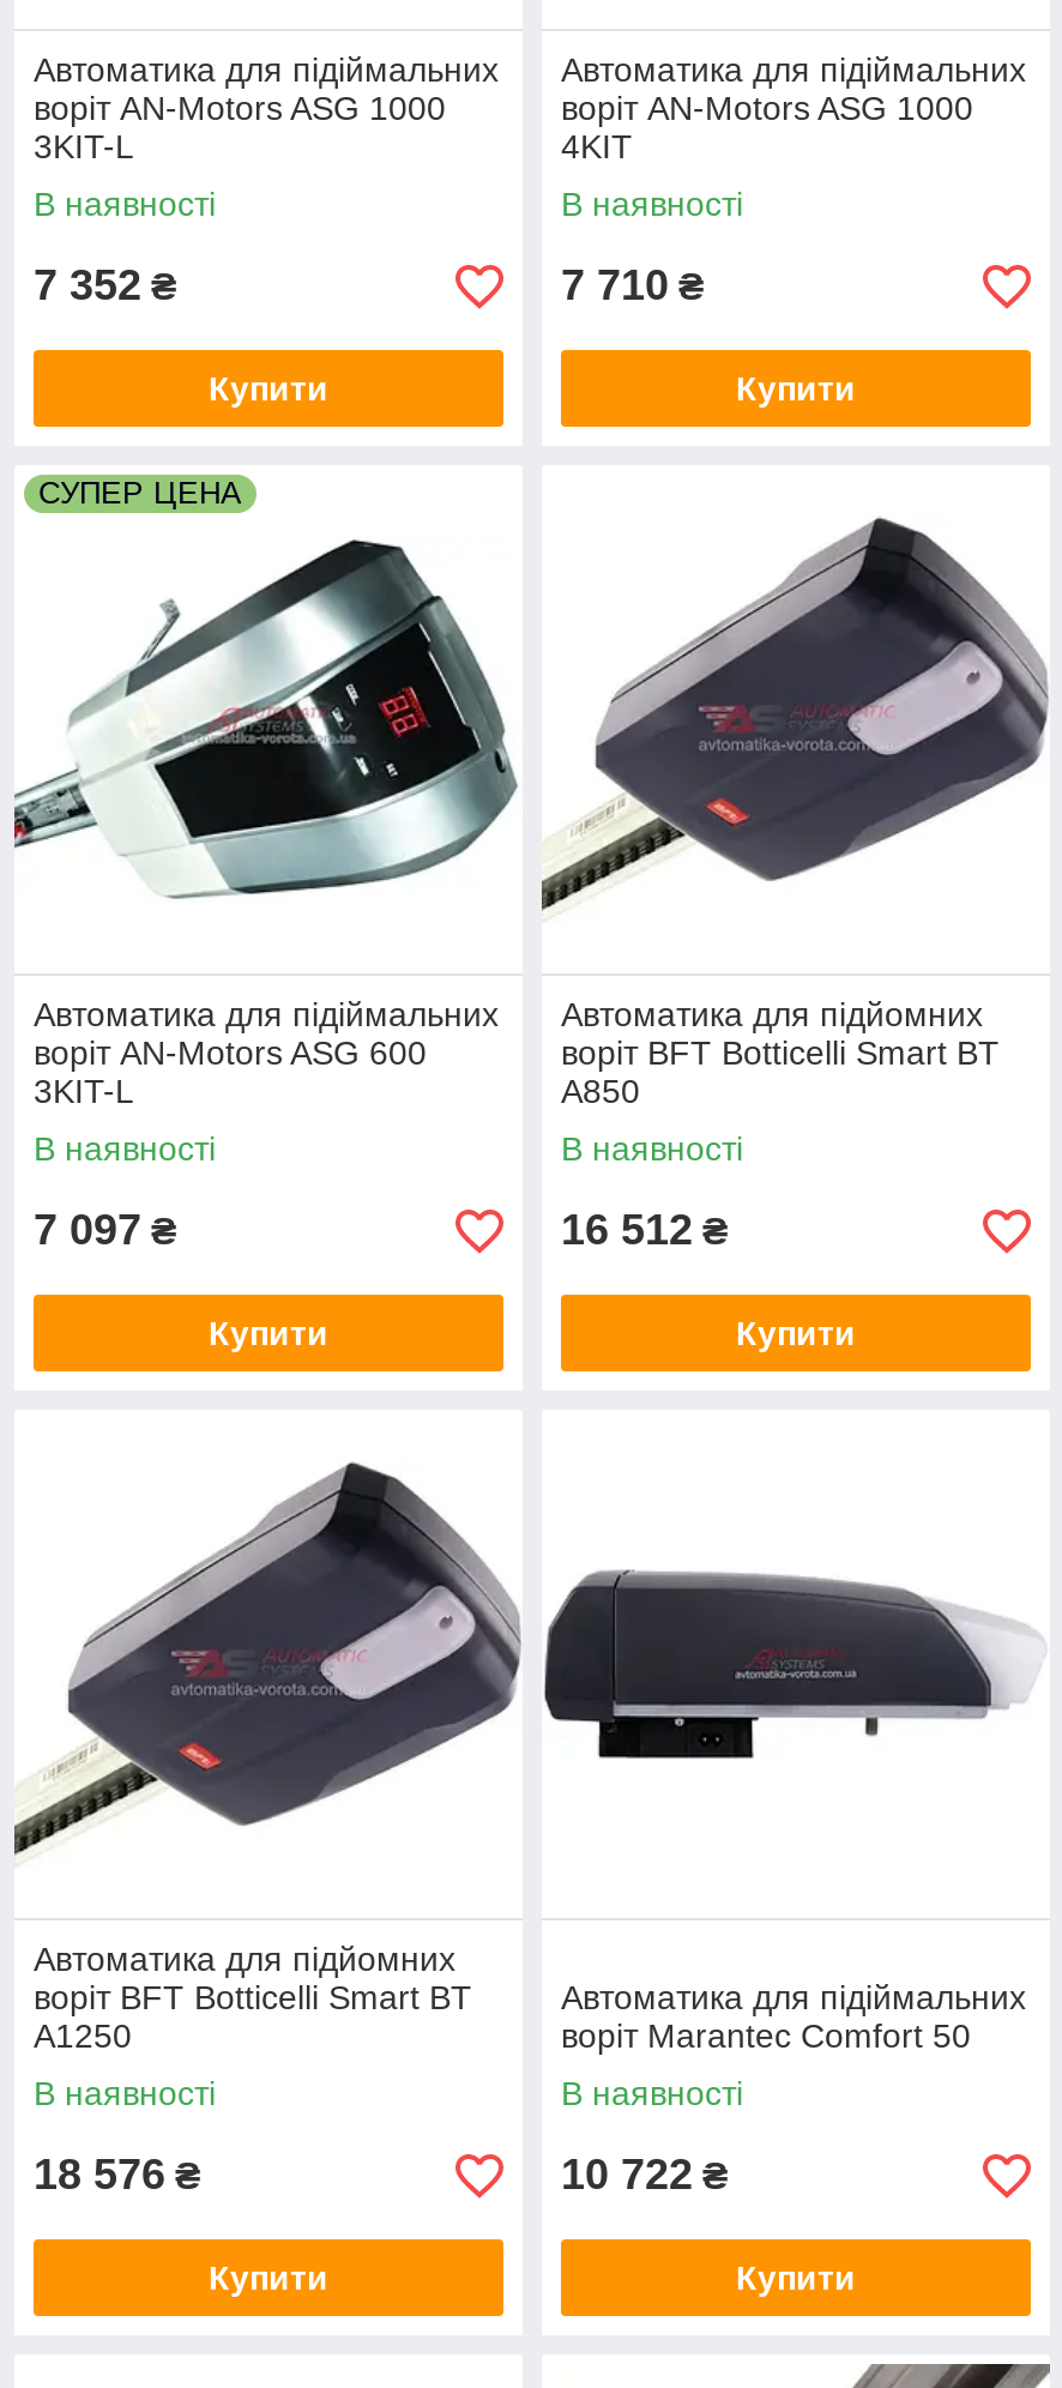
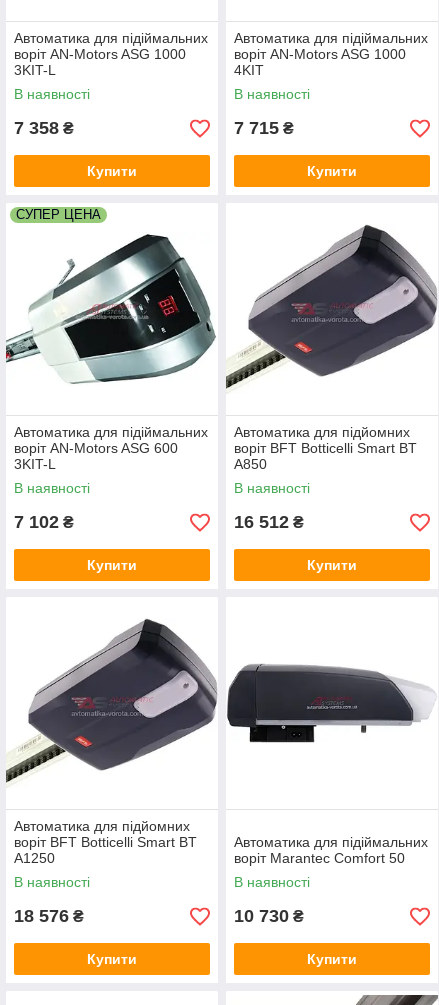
- 7 352 ₴
+ 7 358 ₴

- 7 710 ₴
+ 7 715 ₴

- 7 097 ₴
+ 7 102 ₴

- 10 722 ₴
+ 10 730 ₴
